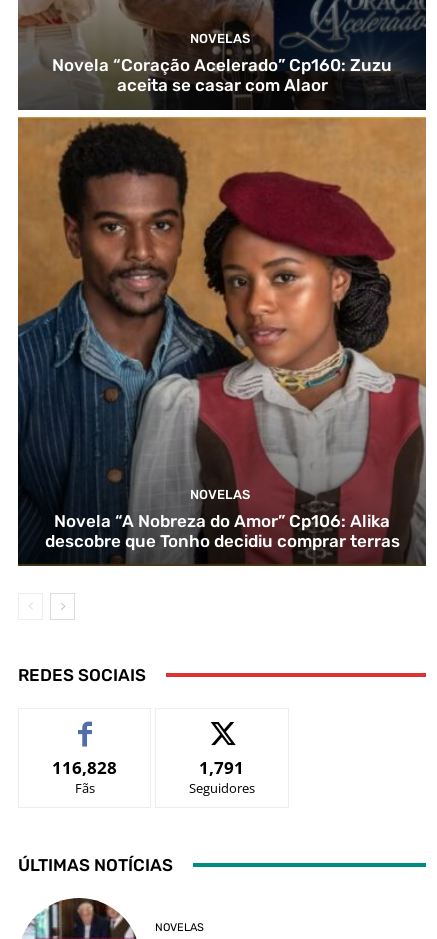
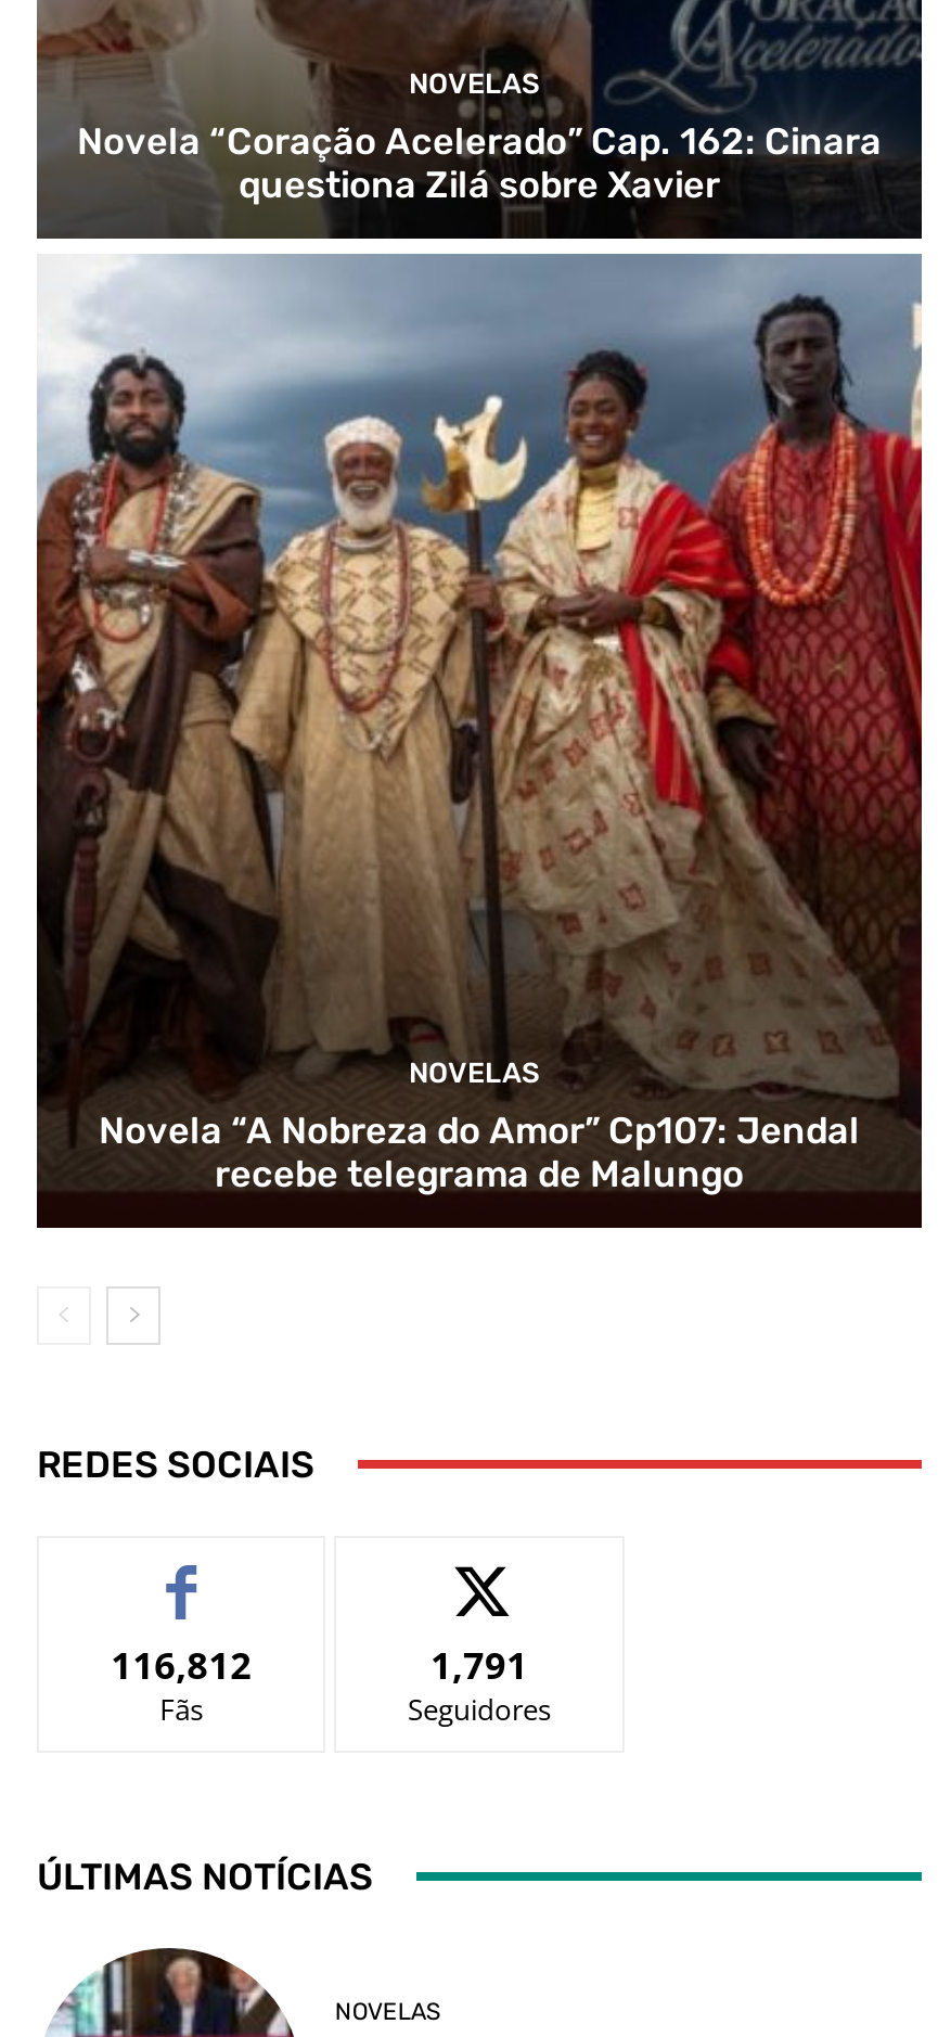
- Novela “Coração Acelerado” Cp160: Zuzu
- aceita se casar com Alaor
+ Novela “Coração Acelerado” Cap. 162: Cinara
+ questiona Zilá sobre Xavier

- [image]
- Novela “A Nobreza do Amor” Cp106: Alika
- descobre que Tonho decidiu comprar terras
+ [image]
+ Novela “A Nobreza do Amor” Cp107: Jendal
+ recebe telegrama de Malungo

- 116,828
+ 116,812
